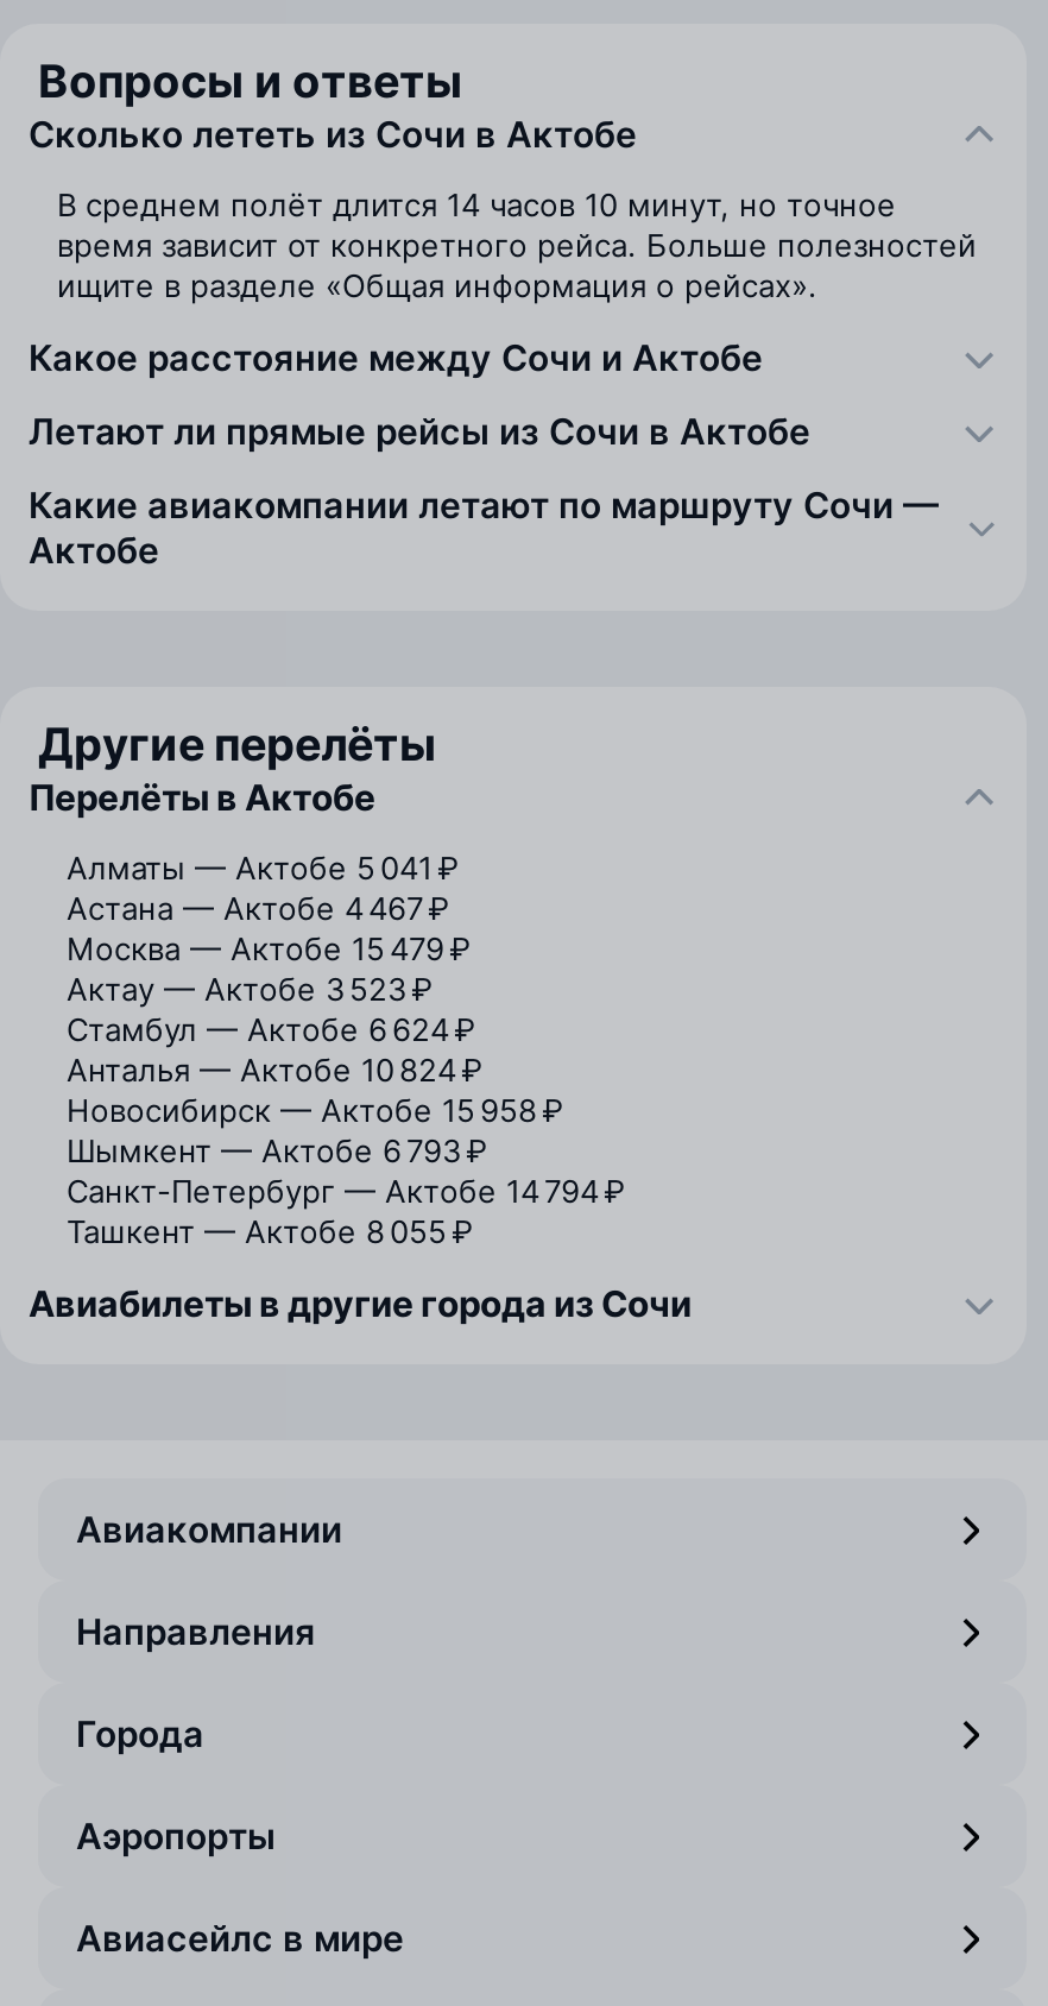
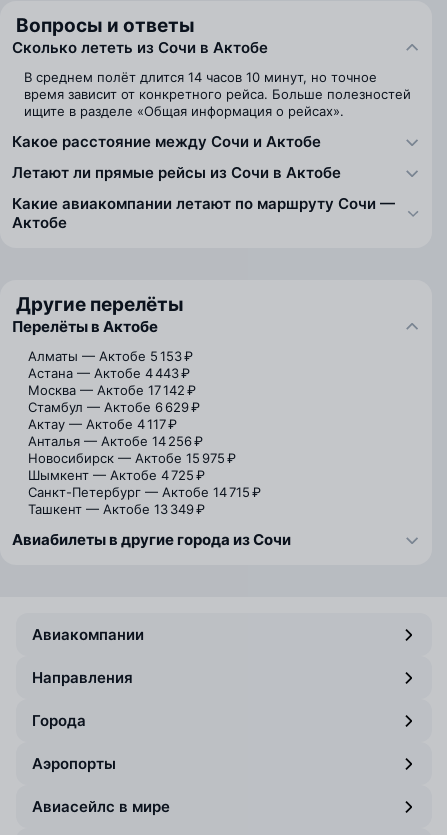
- Алматы — Актобе 5 041 ₽
+ Алматы — Актобе 5 153 ₽

- Астана — Актобе 4 467 ₽
+ Астана — Актобе 4 443 ₽

- Москва — Актобе 15 479 ₽
+ Москва — Актобе 17 142 ₽

- Актау — Актобе 3 523 ₽
+ Стамбул — Актобе 6 629 ₽

- Стамбул — Актобе 6 624 ₽
+ Актау — Актобе 4 117 ₽

- Анталья — Актобе 10 824 ₽
+ Анталья — Актобе 14 256 ₽

- Новосибирск — Актобе 15 958 ₽
+ Новосибирск — Актобе 15 975 ₽

- Шымкент — Актобе 6 793 ₽
+ Шымкент — Актобе 4 725 ₽

- Санкт-Петербург — Актобе 14 794 ₽
+ Санкт-Петербург — Актобе 14 715 ₽

- Ташкент — Актобе 8 055 ₽
+ Ташкент — Актобе 13 349 ₽
